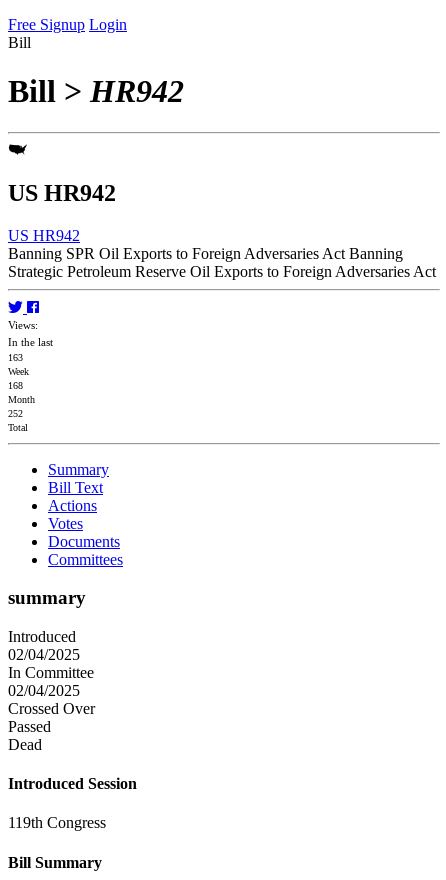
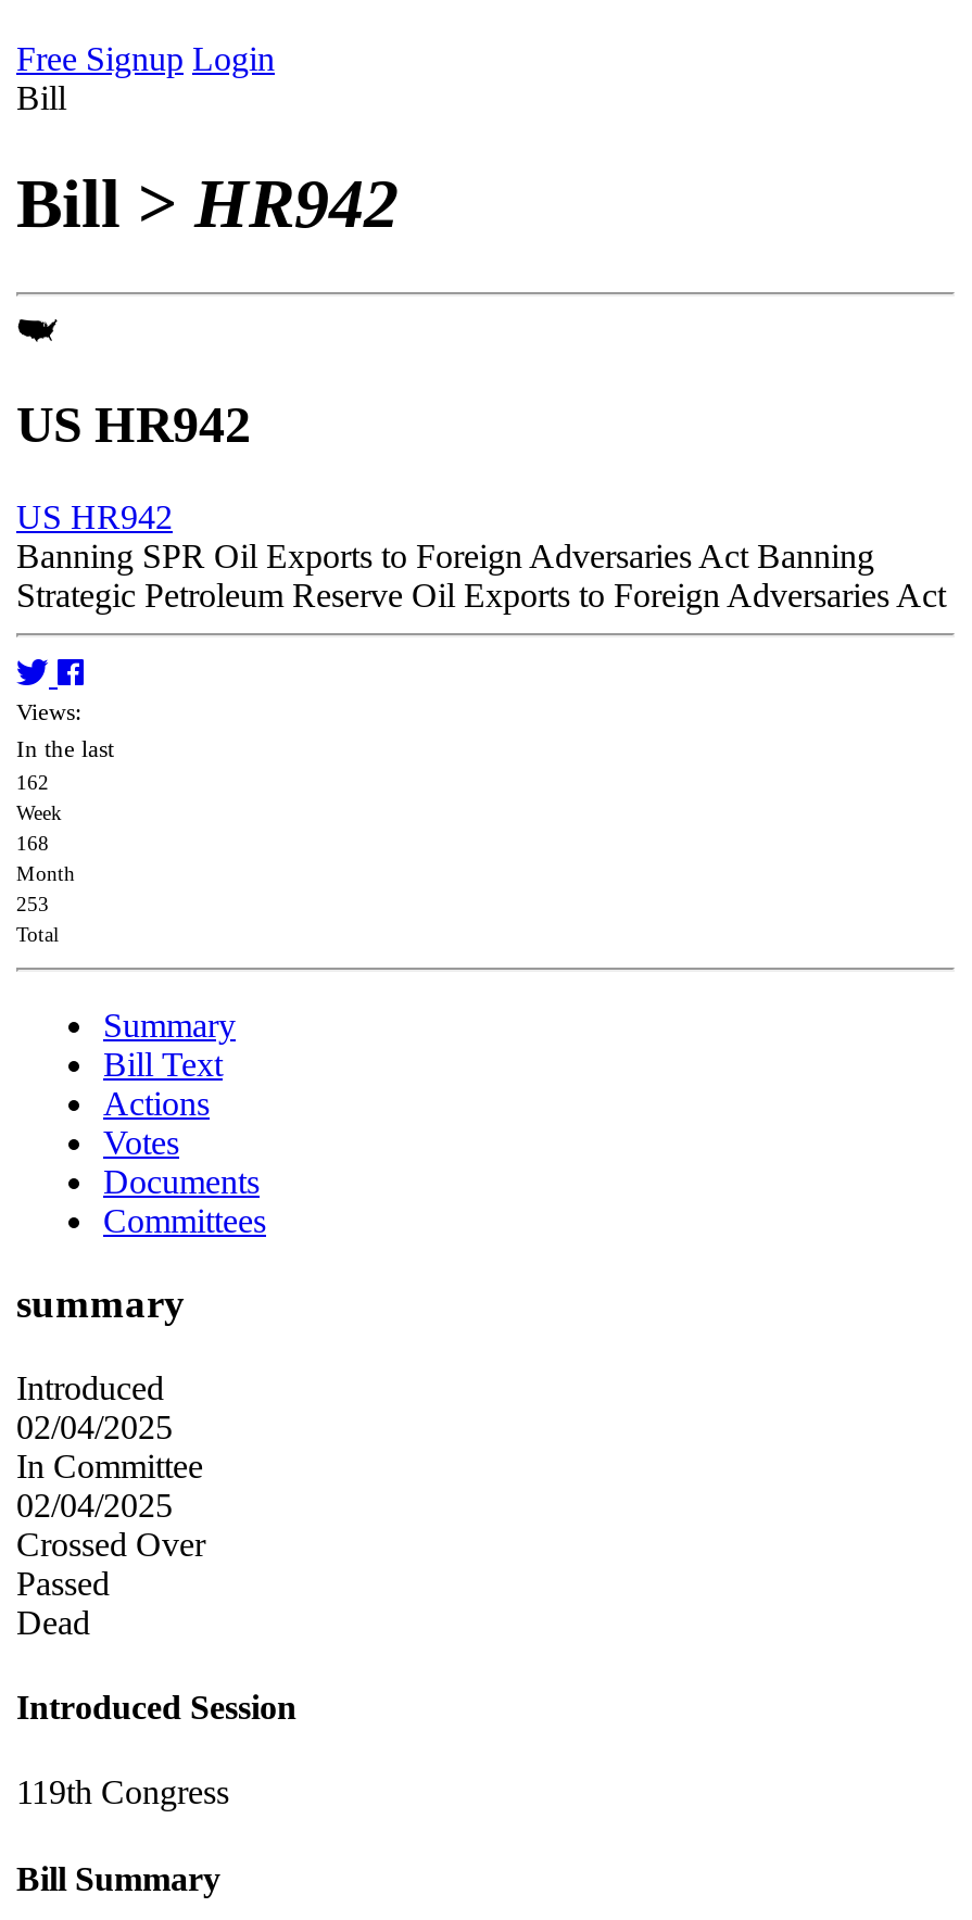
- 163
+ 162

- 252
+ 253
